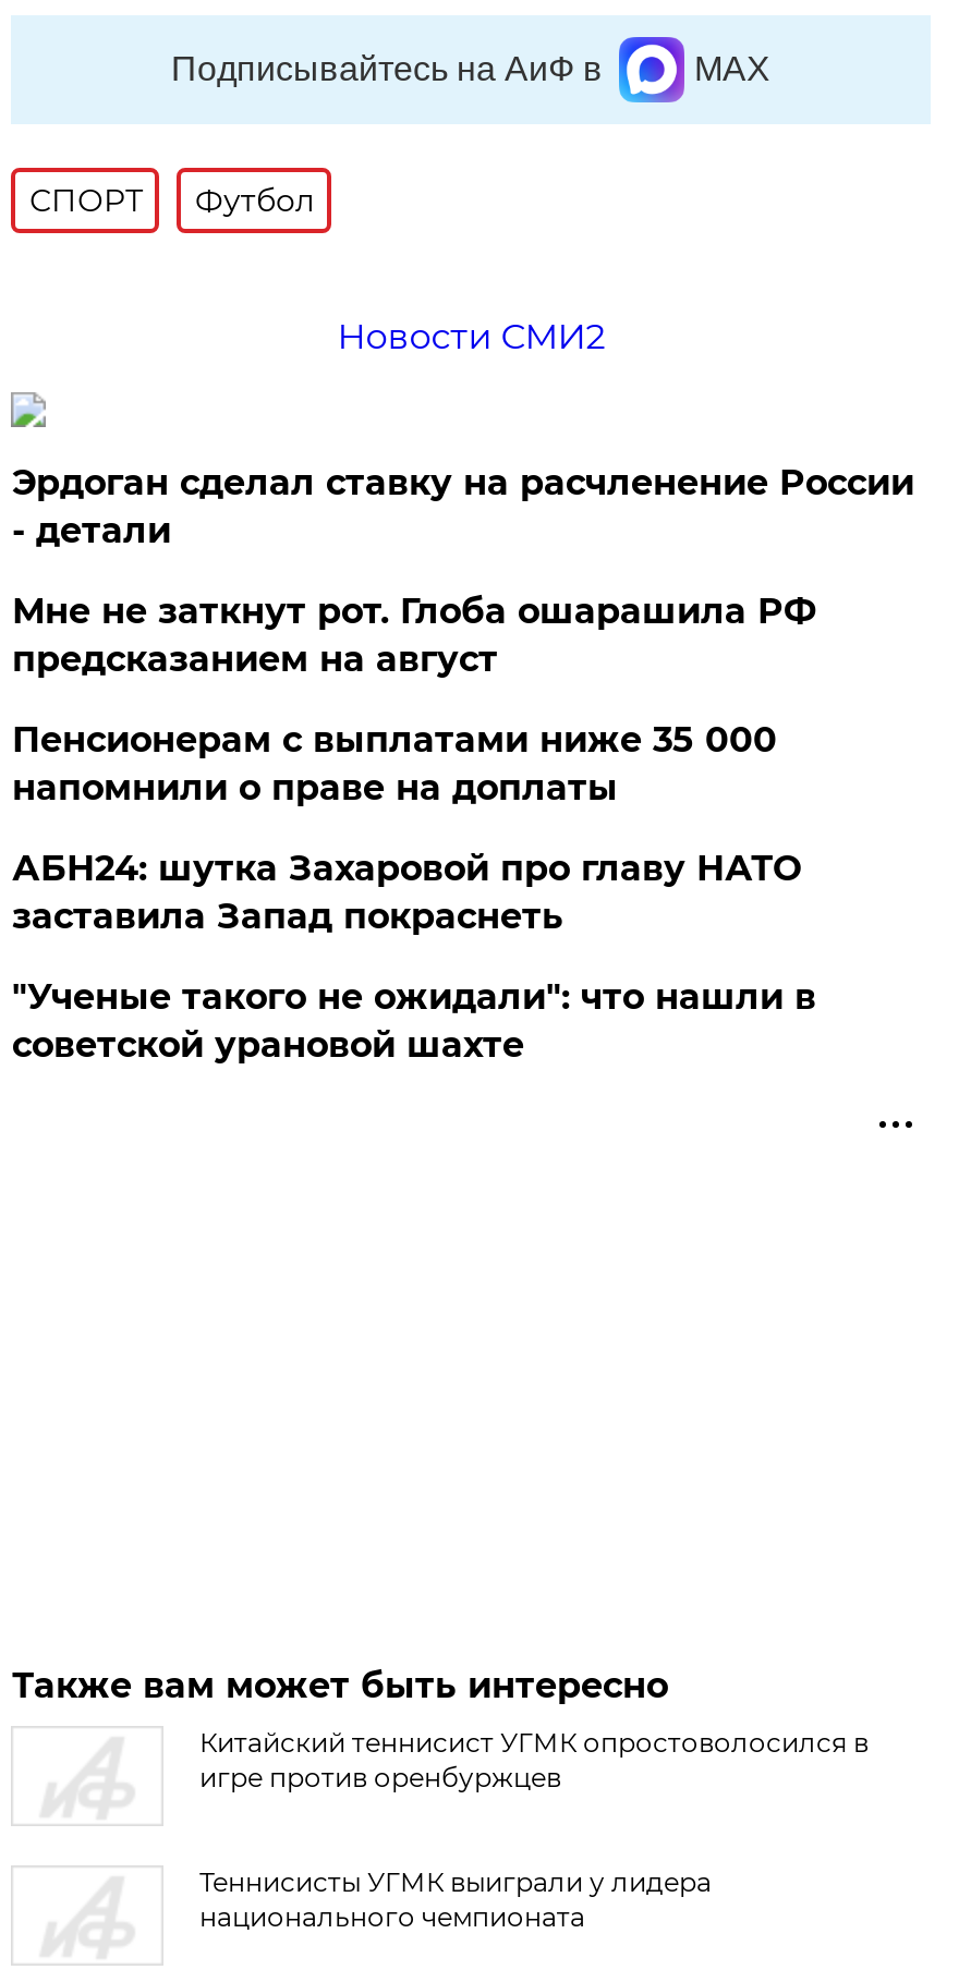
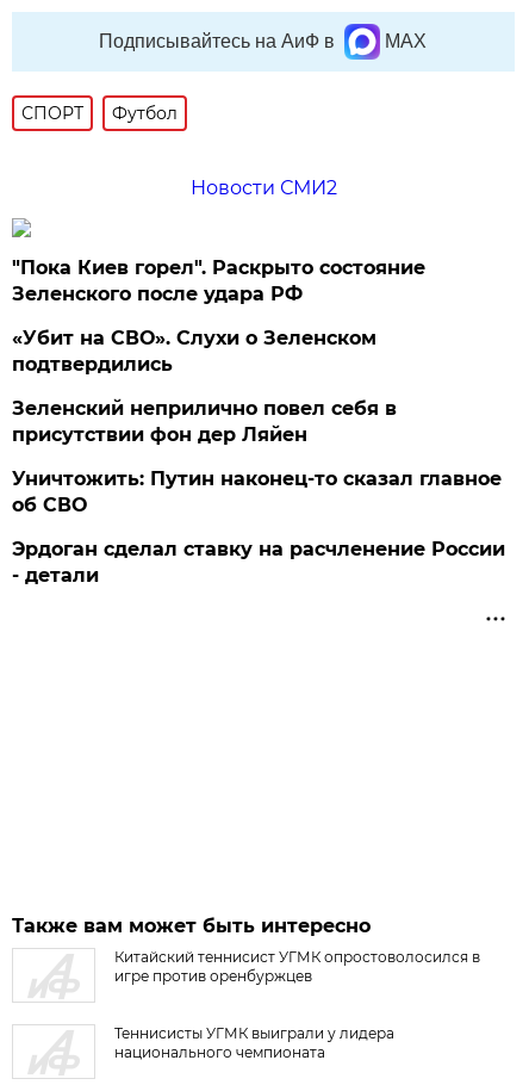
+ "Пока Киев горел". Раскрыто состояние
+ Зеленского после удара РФ
+ «Убит на СВО». Слухи о Зеленском
+ подтвердились
+ Зеленский неприлично повел cебя в
+ присутствии фон дер Ляйен
+ Уничтожить: Путин наконец-то сказал главное
+ об СВО

moved down: Эрдоган сделал ставку на расчленение России | - детали

- Мне не заткнут рот. Глоба ошарашила РФ
- предсказанием на август
- Пенсионерам с выплатами ниже 35 000
- напомнили о праве на доплаты
- АБН24: шутка Захаровой про главу НАТО
- заставила Запад покраснеть
- "Ученые такого не ожидали": что нашли в
- советской урановой шахте
